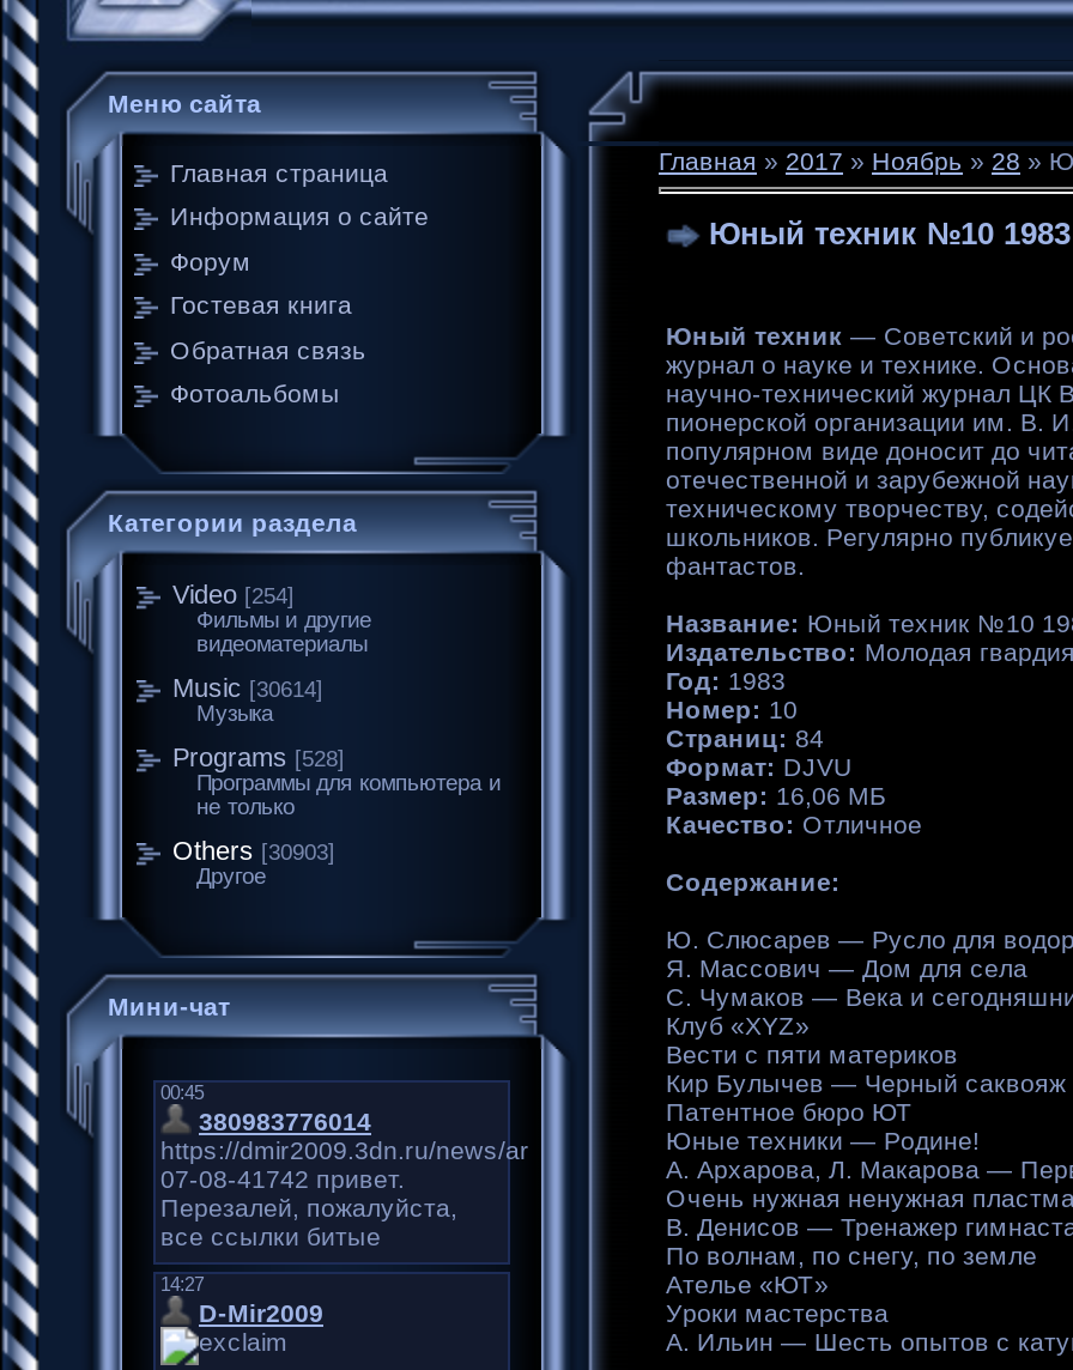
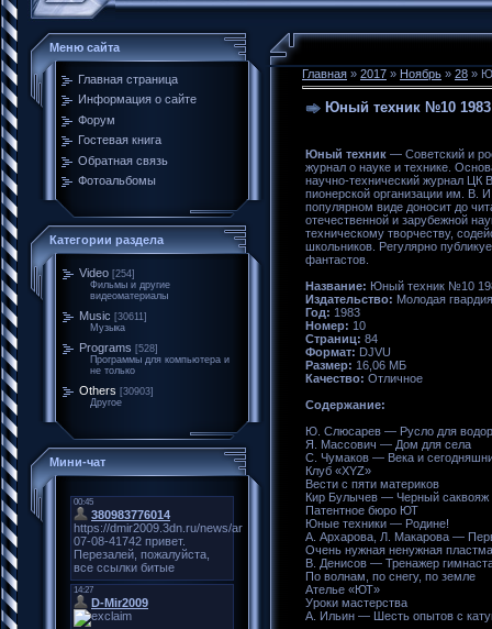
- Music [30614]
+ Music [30611]
